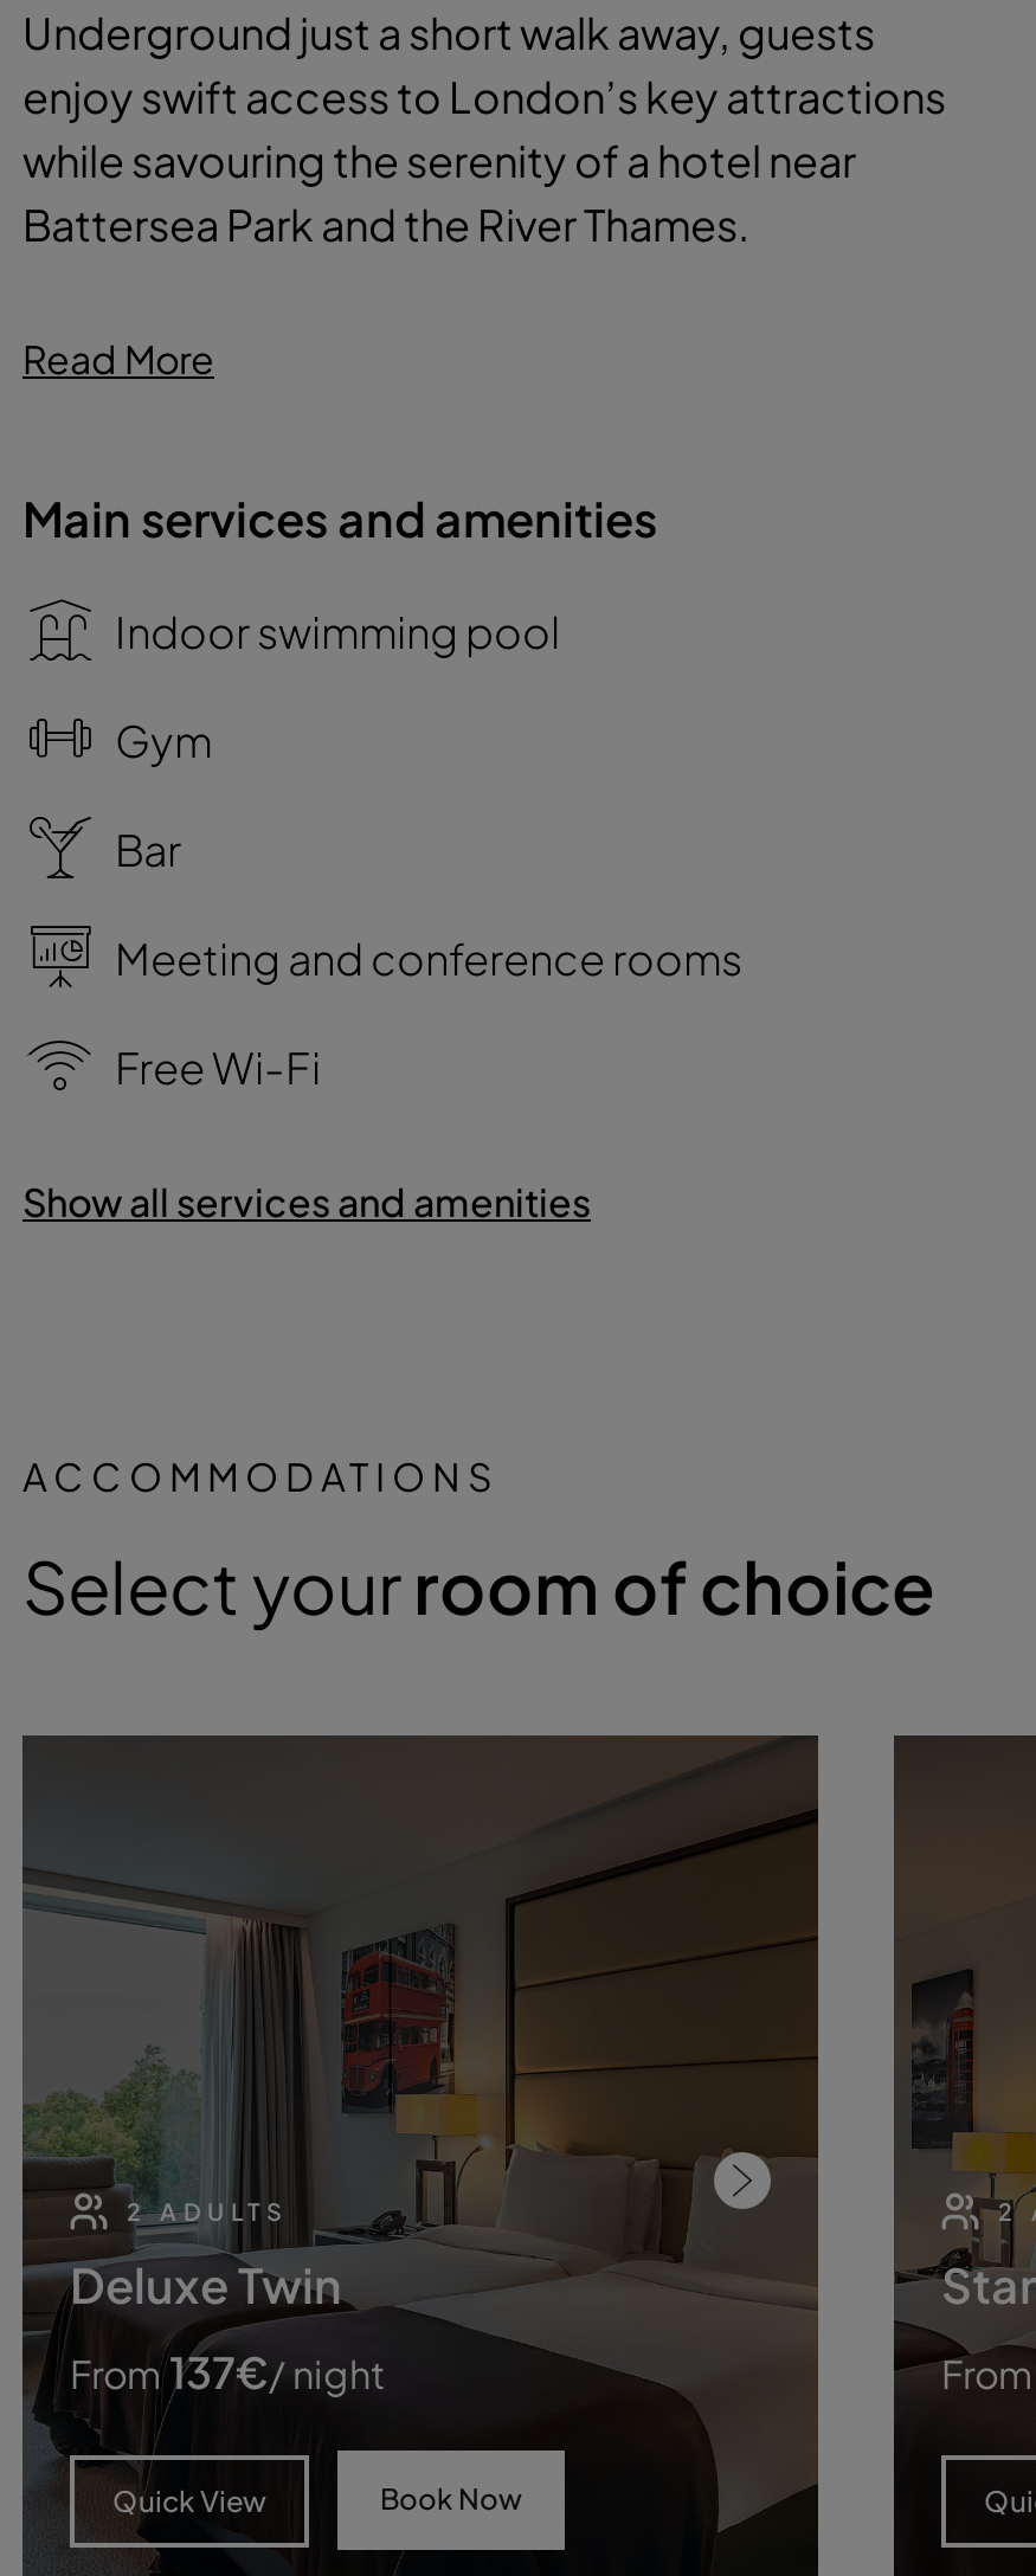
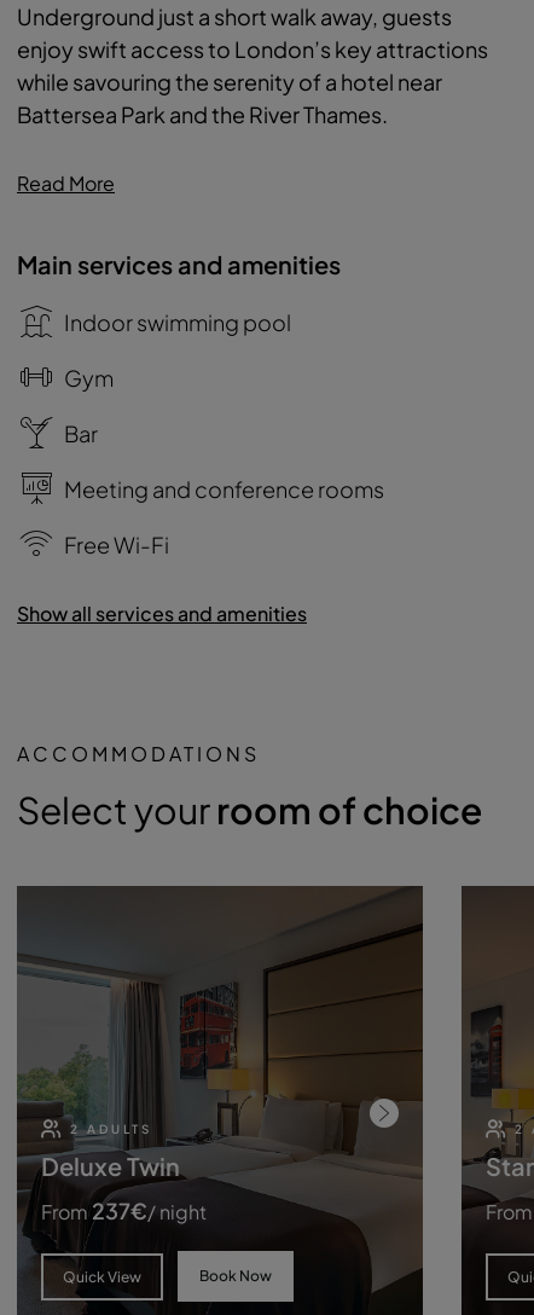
- From 137€/ night
+ From 237€/ night
